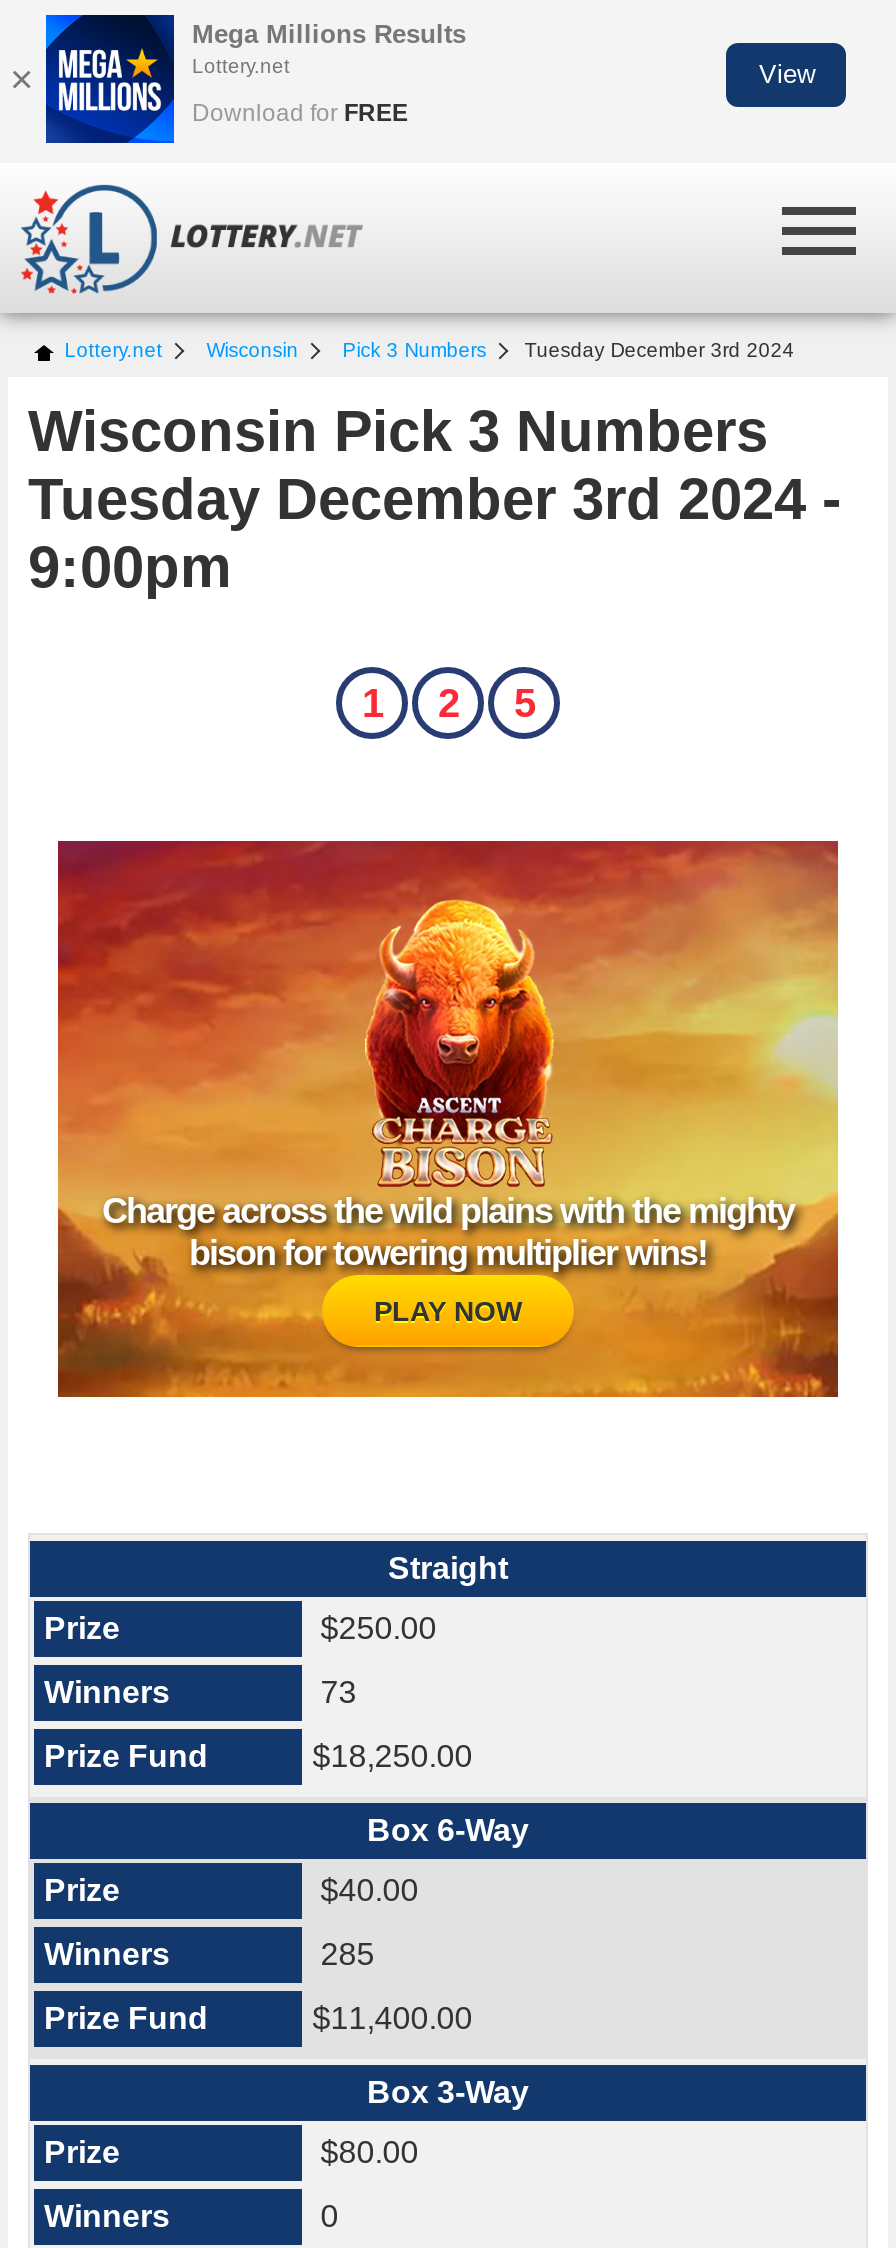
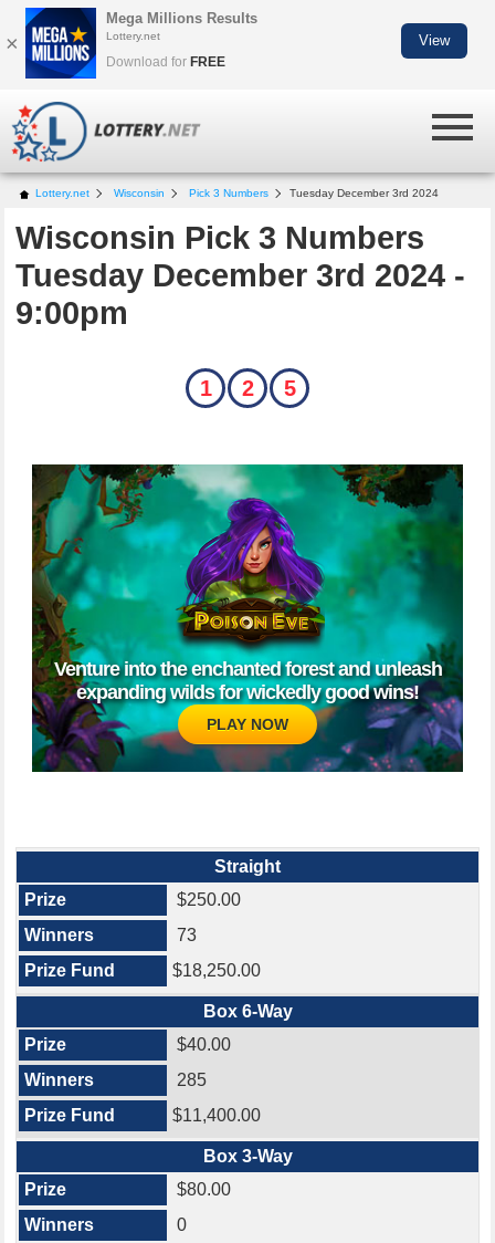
- [image]
- Charge across the wild plains with the mighty
- bison for towering multiplier wins!
+ [image]
+ Venture into the enchanted forest and unleash
+ expanding wilds for wickedly good wins!
